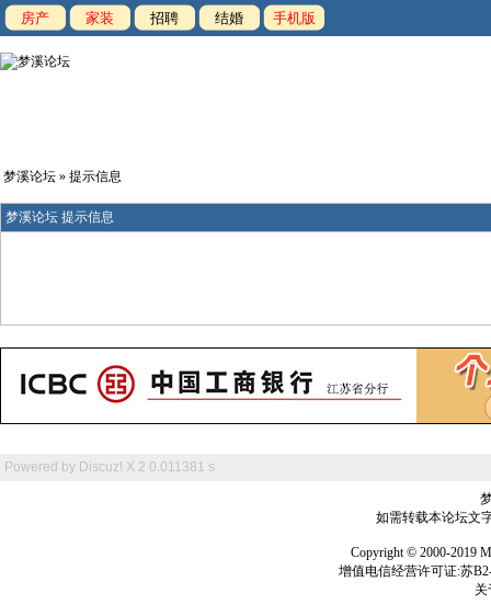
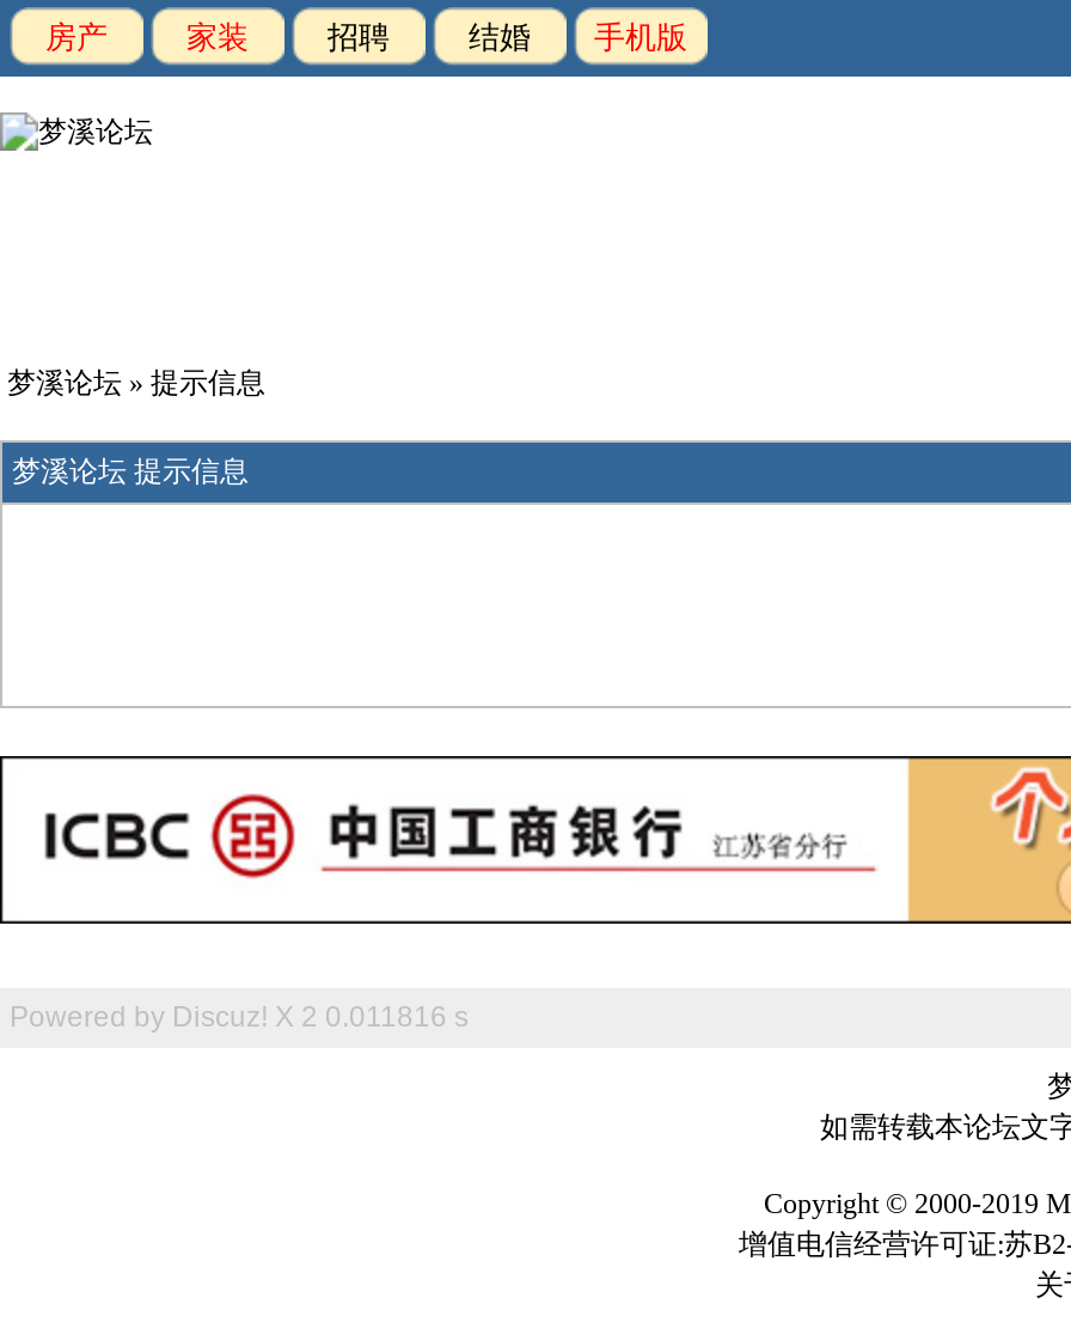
- Powered by Discuz! X 2 0.011381 s
+ Powered by Discuz! X 2 0.011816 s
